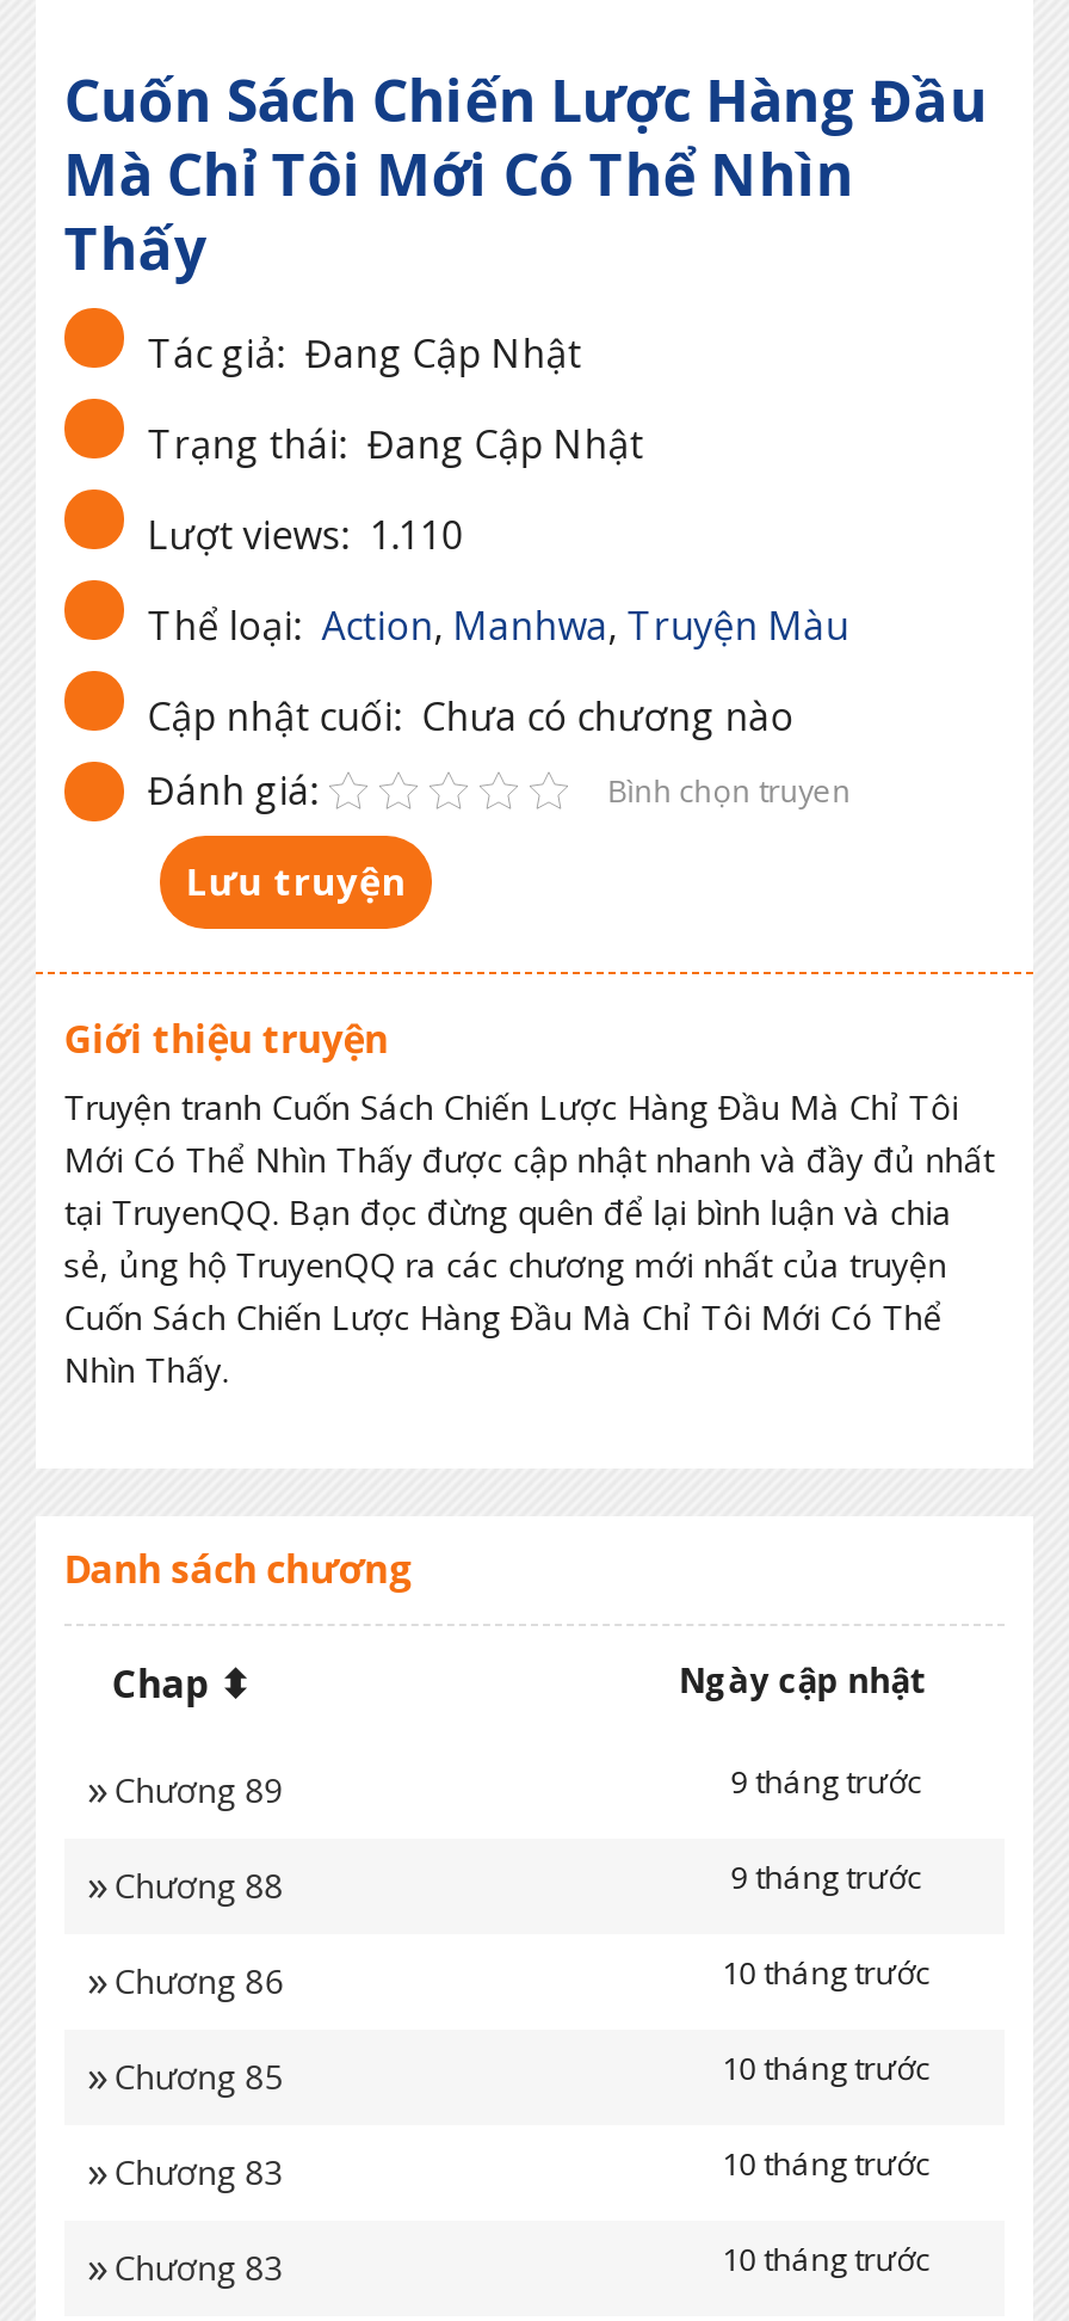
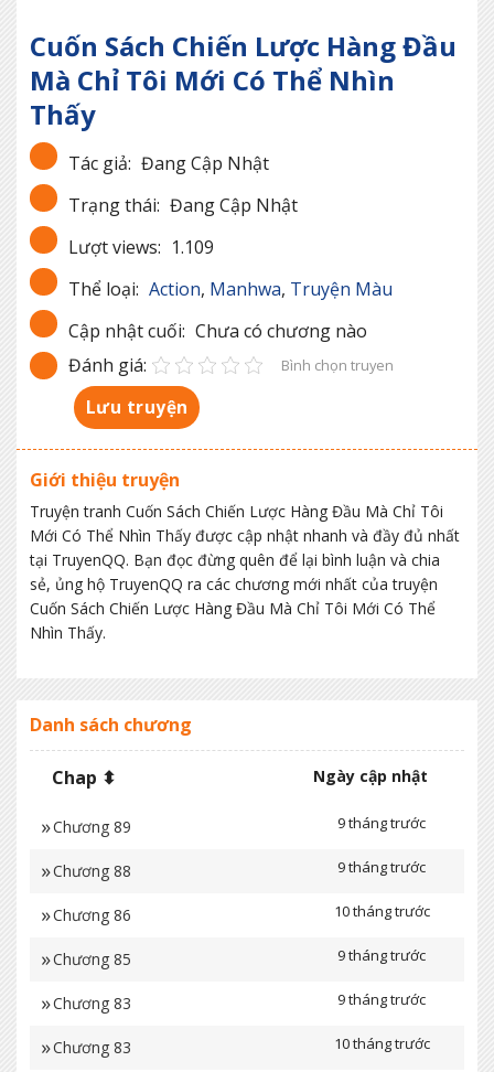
- Lượt views: 1.110
+ Lượt views: 1.109

- 10 tháng trước
+ 9 tháng trước

- 10 tháng trước
+ 9 tháng trước
